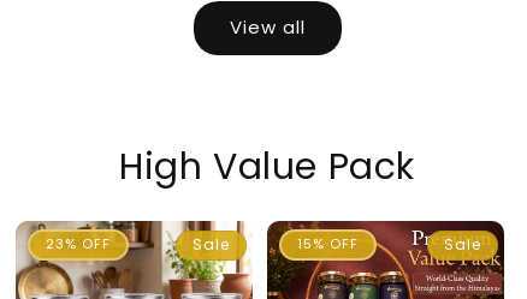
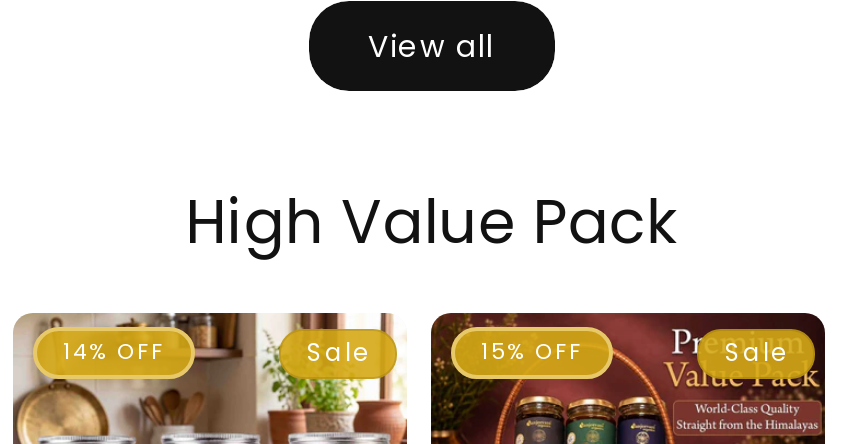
- 23% OFF
+ 14% OFF
